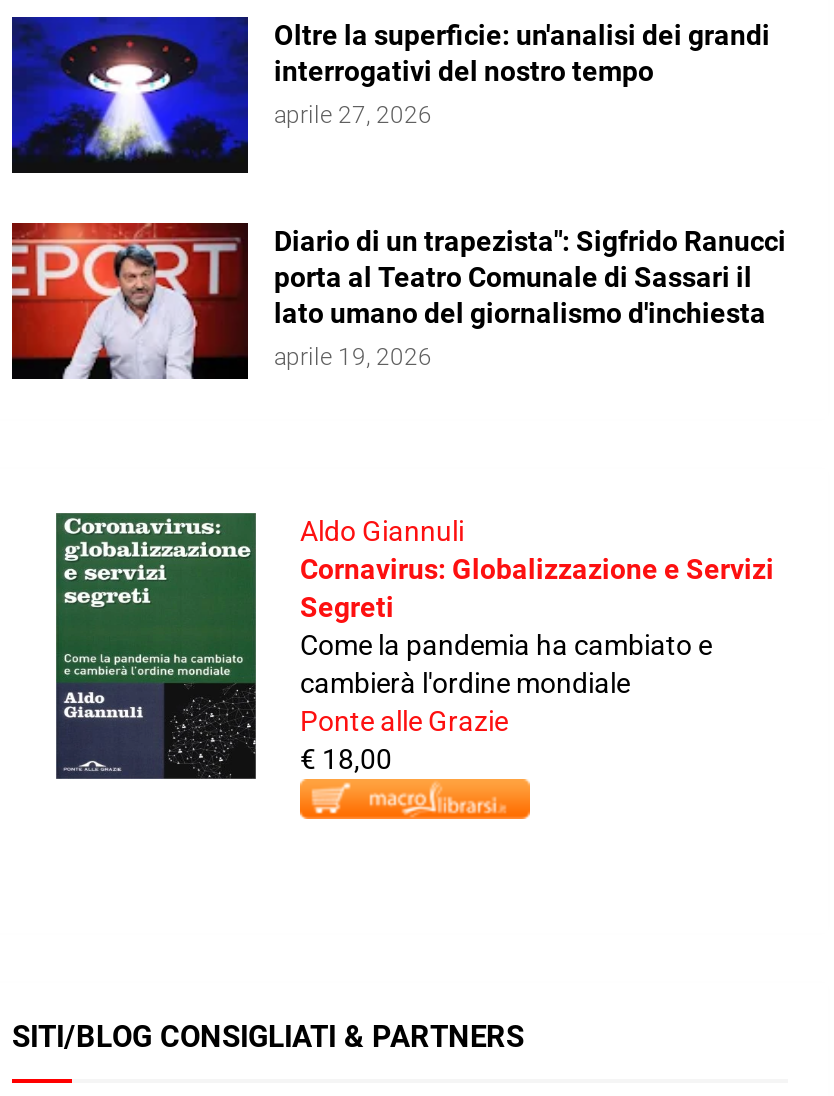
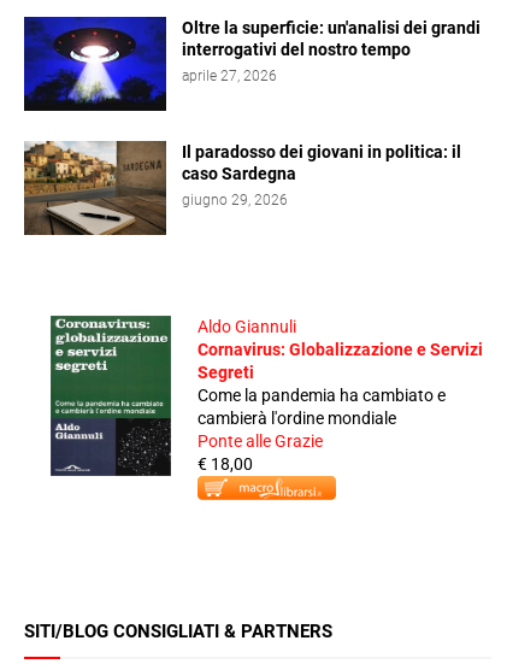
- [image]
- Diario di un trapezista": Sigfrido Ranucci
- porta al Teatro Comunale di Sassari il
- lato umano del giornalismo d'inchiesta
- aprile 19, 2026
+ [image]
+ Il paradosso dei giovani in politica: il
+ caso Sardegna
+ giugno 29, 2026
